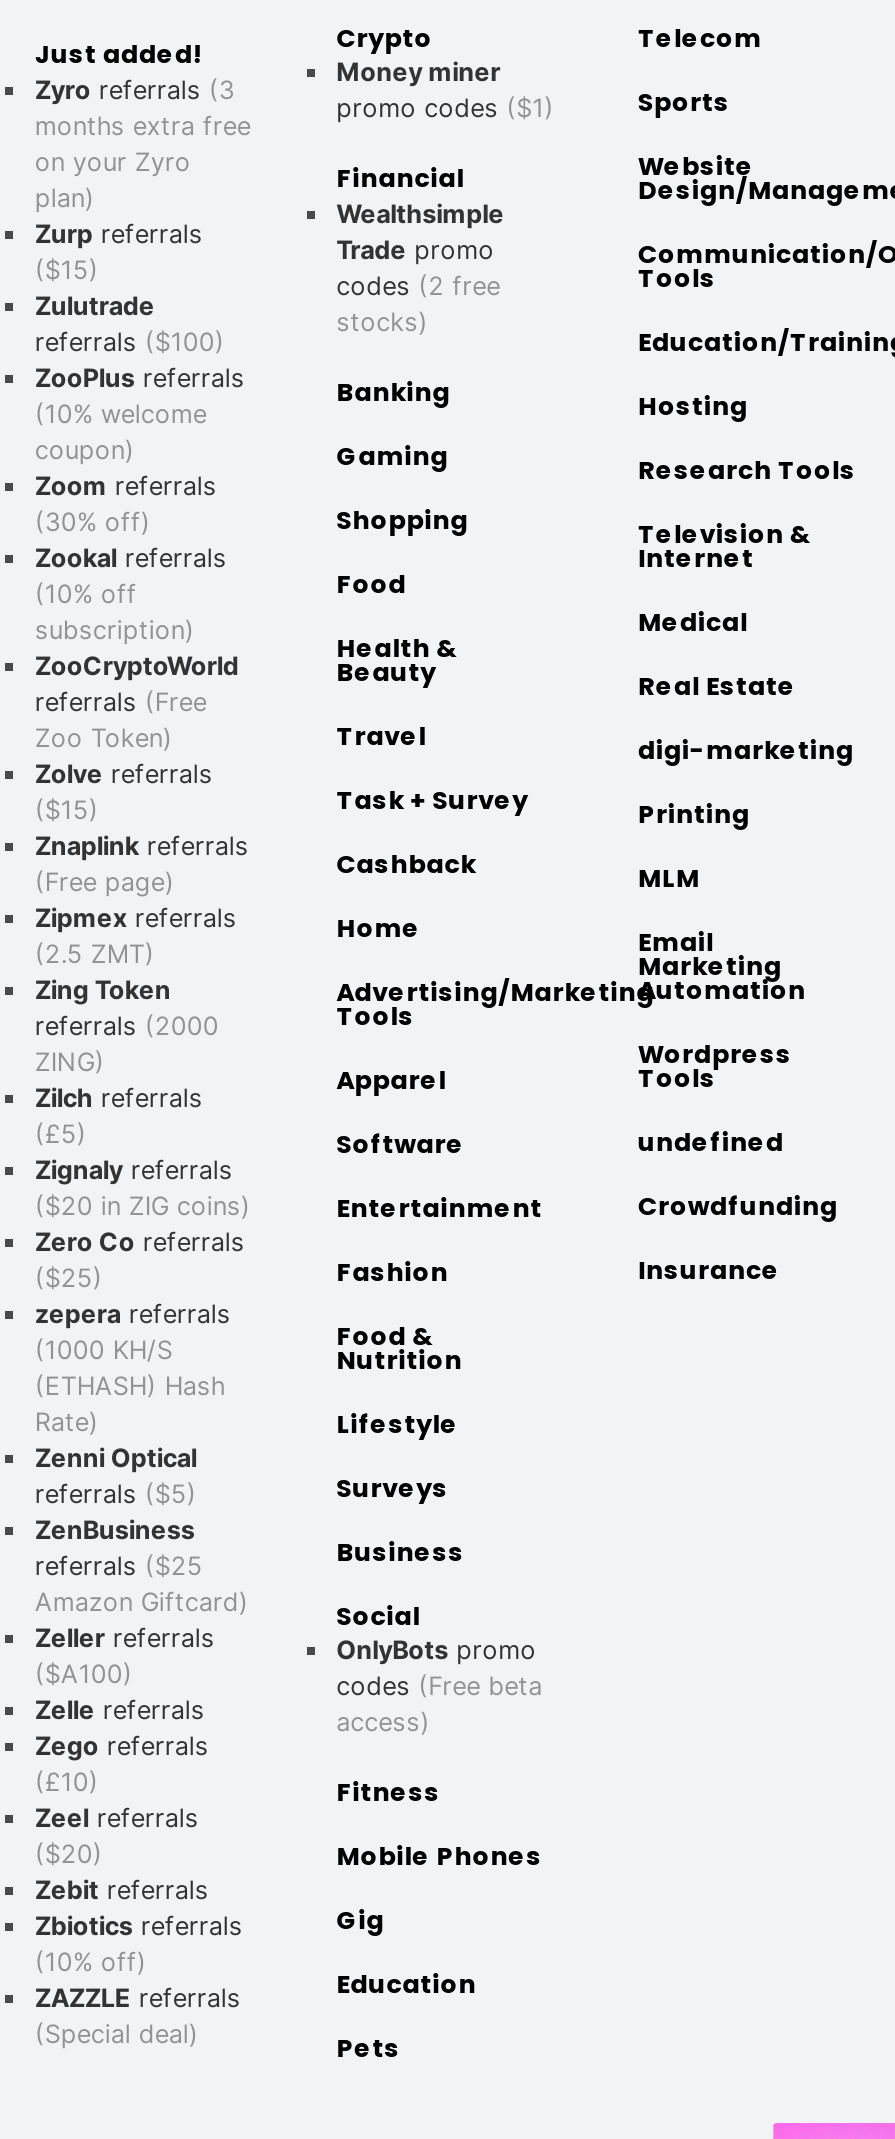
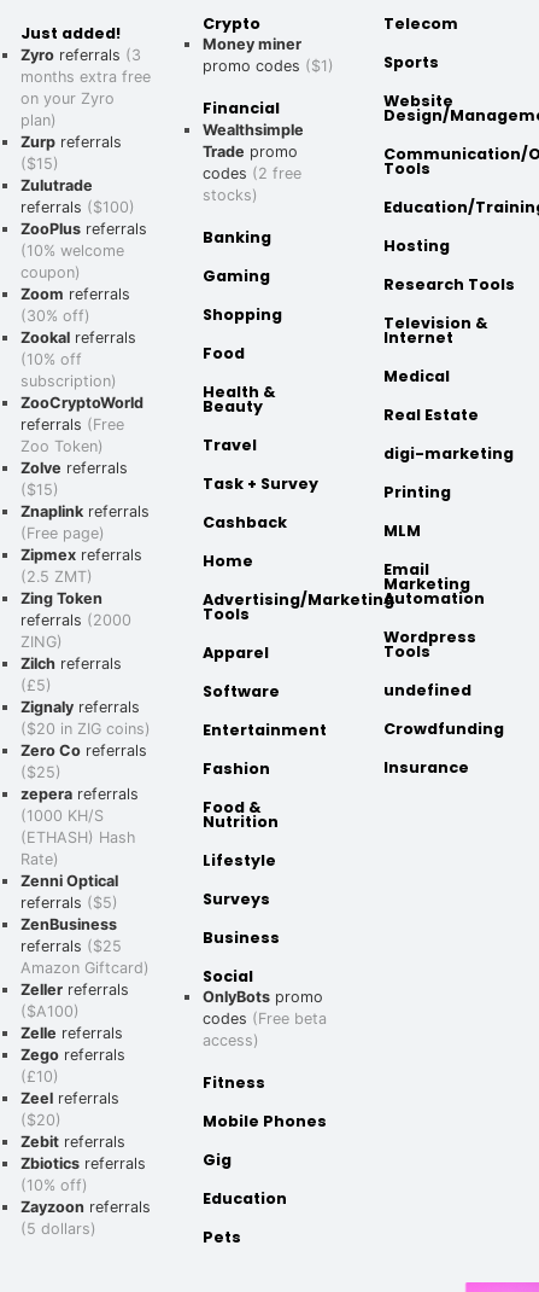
- ZAZZLE referrals
- (Special deal)
+ Zayzoon referrals
+ (5 dollars)
